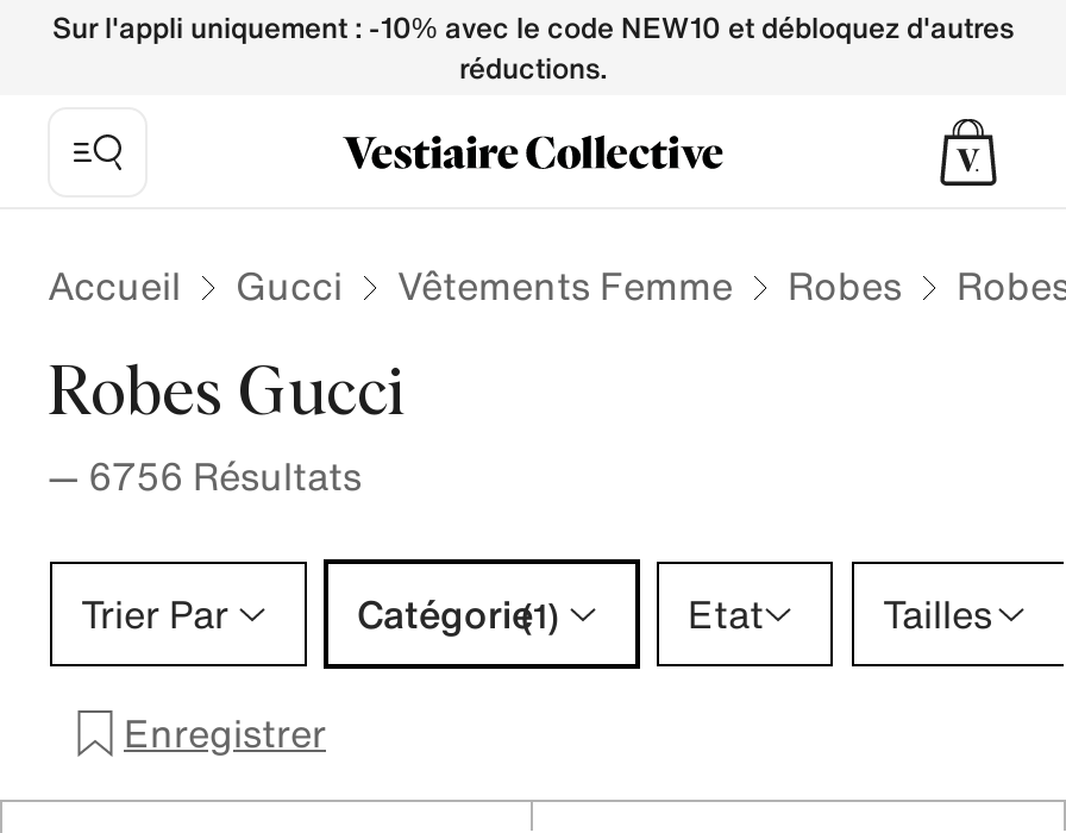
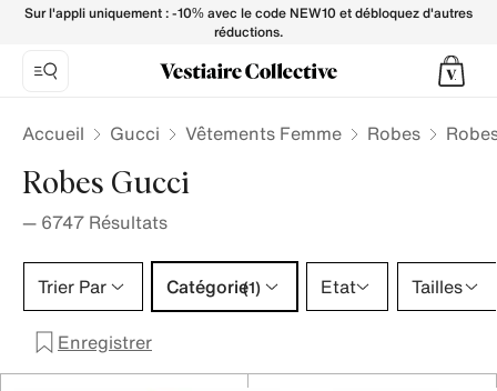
- — 6756 Résultats
+ — 6747 Résultats
